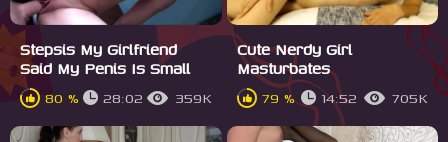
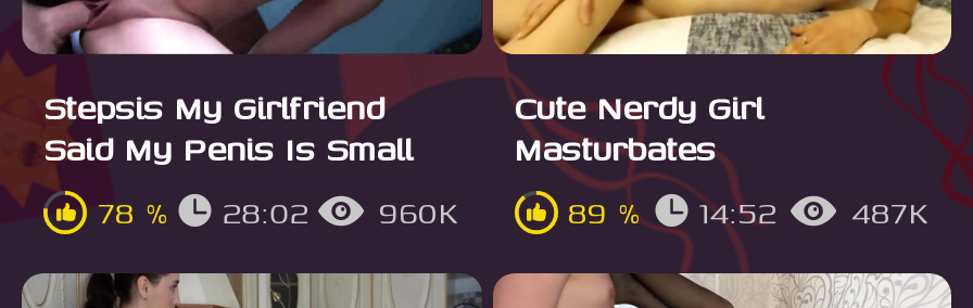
- 80 %
+ 78 %

- 359K
+ 960K

- 79 %
+ 89 %

- 705K
+ 487K
